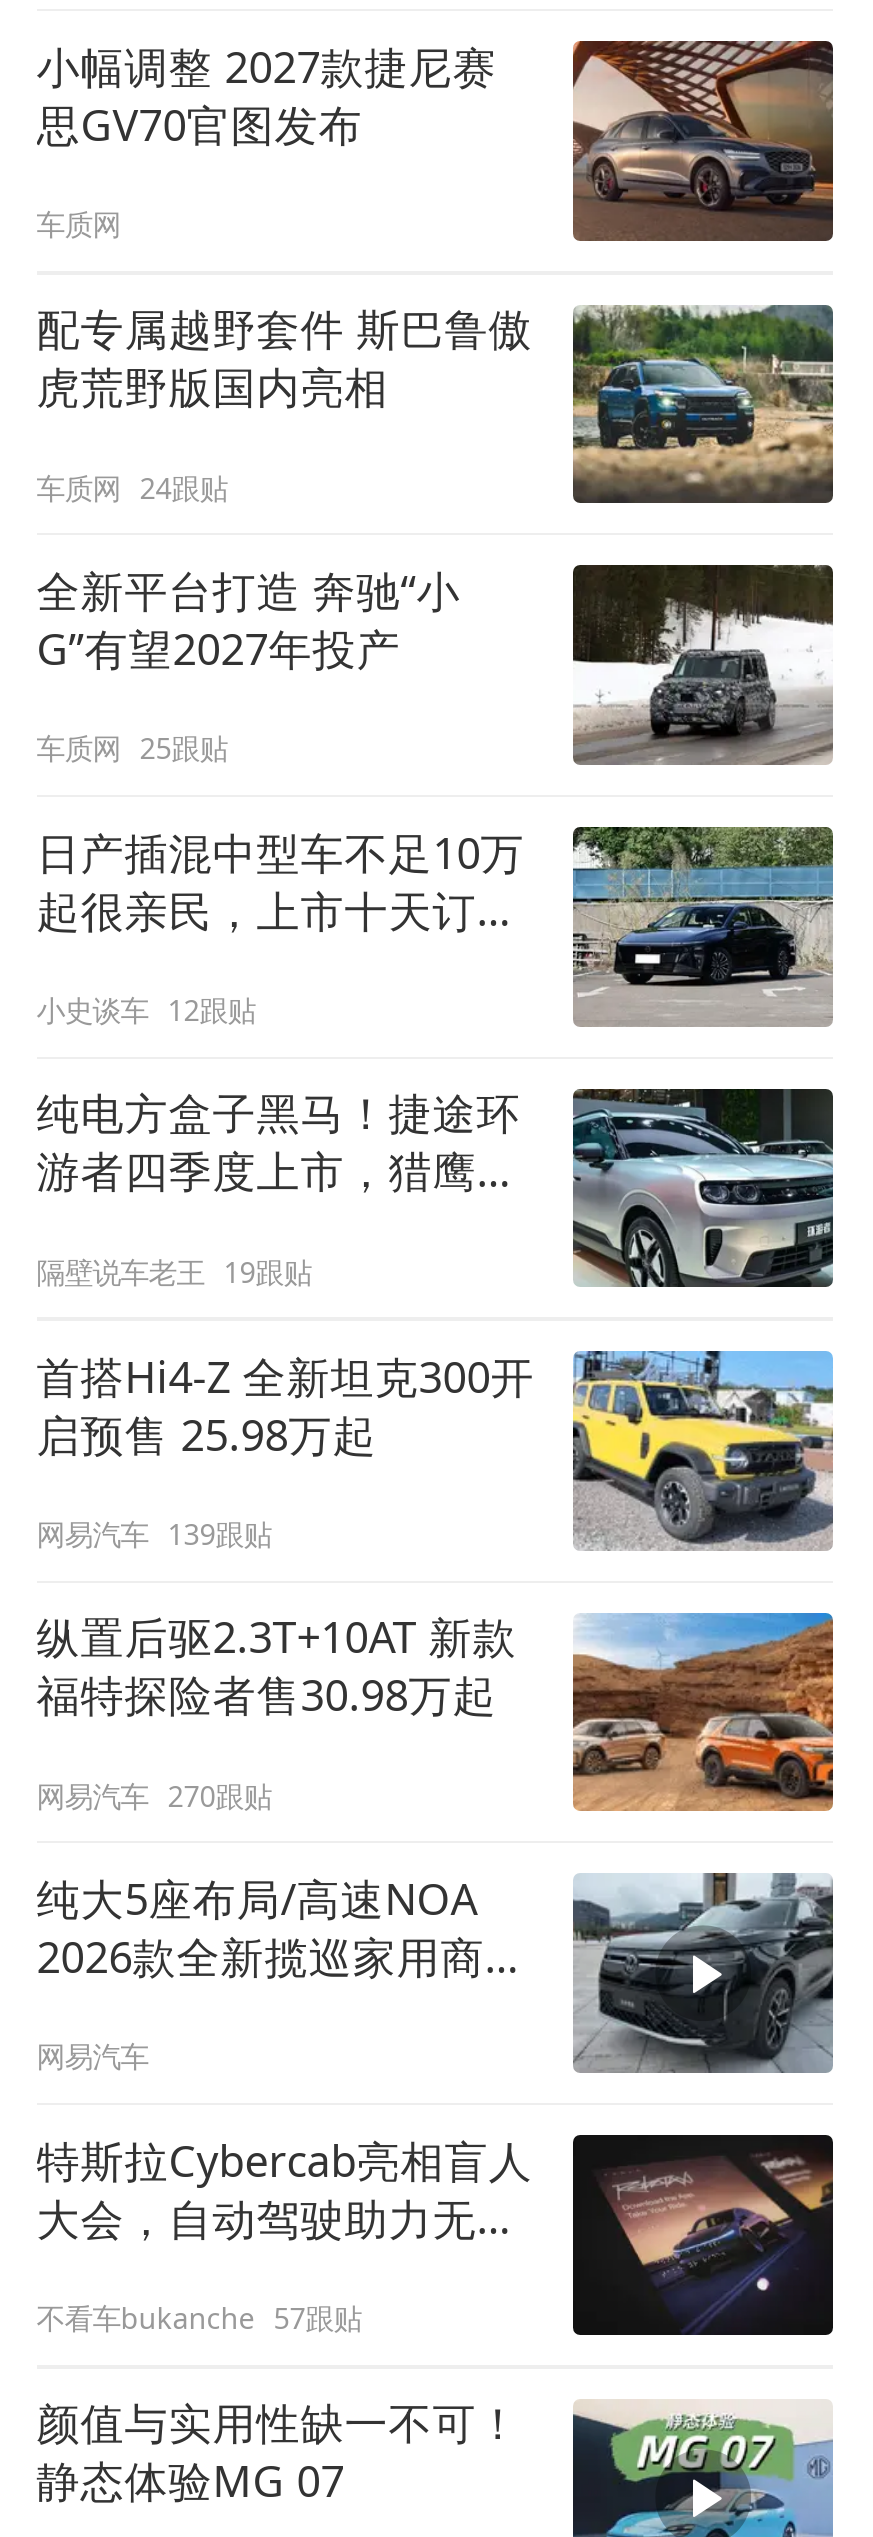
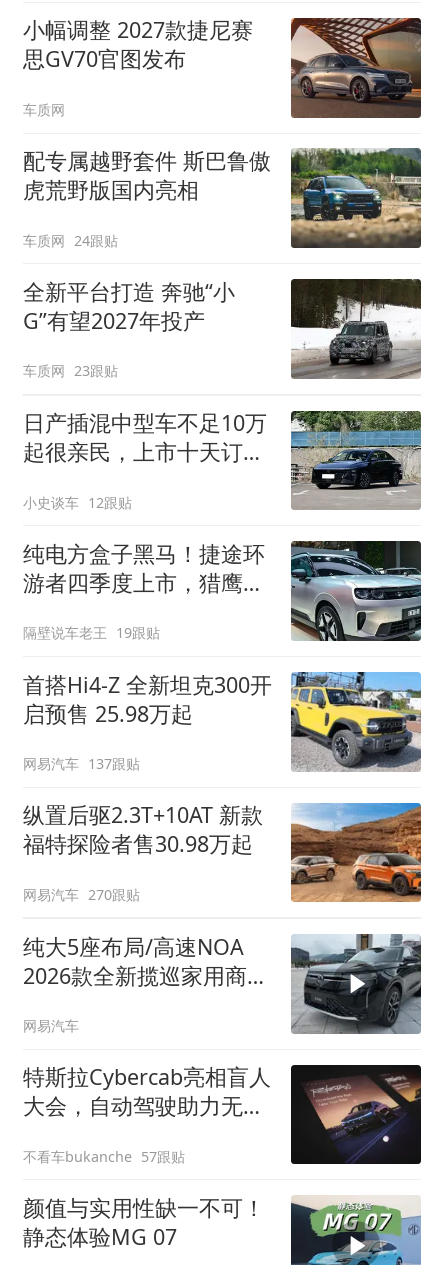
- 车质网 25跟贴
+ 车质网 23跟贴

- 网易汽车 139跟贴
+ 网易汽车 137跟贴
